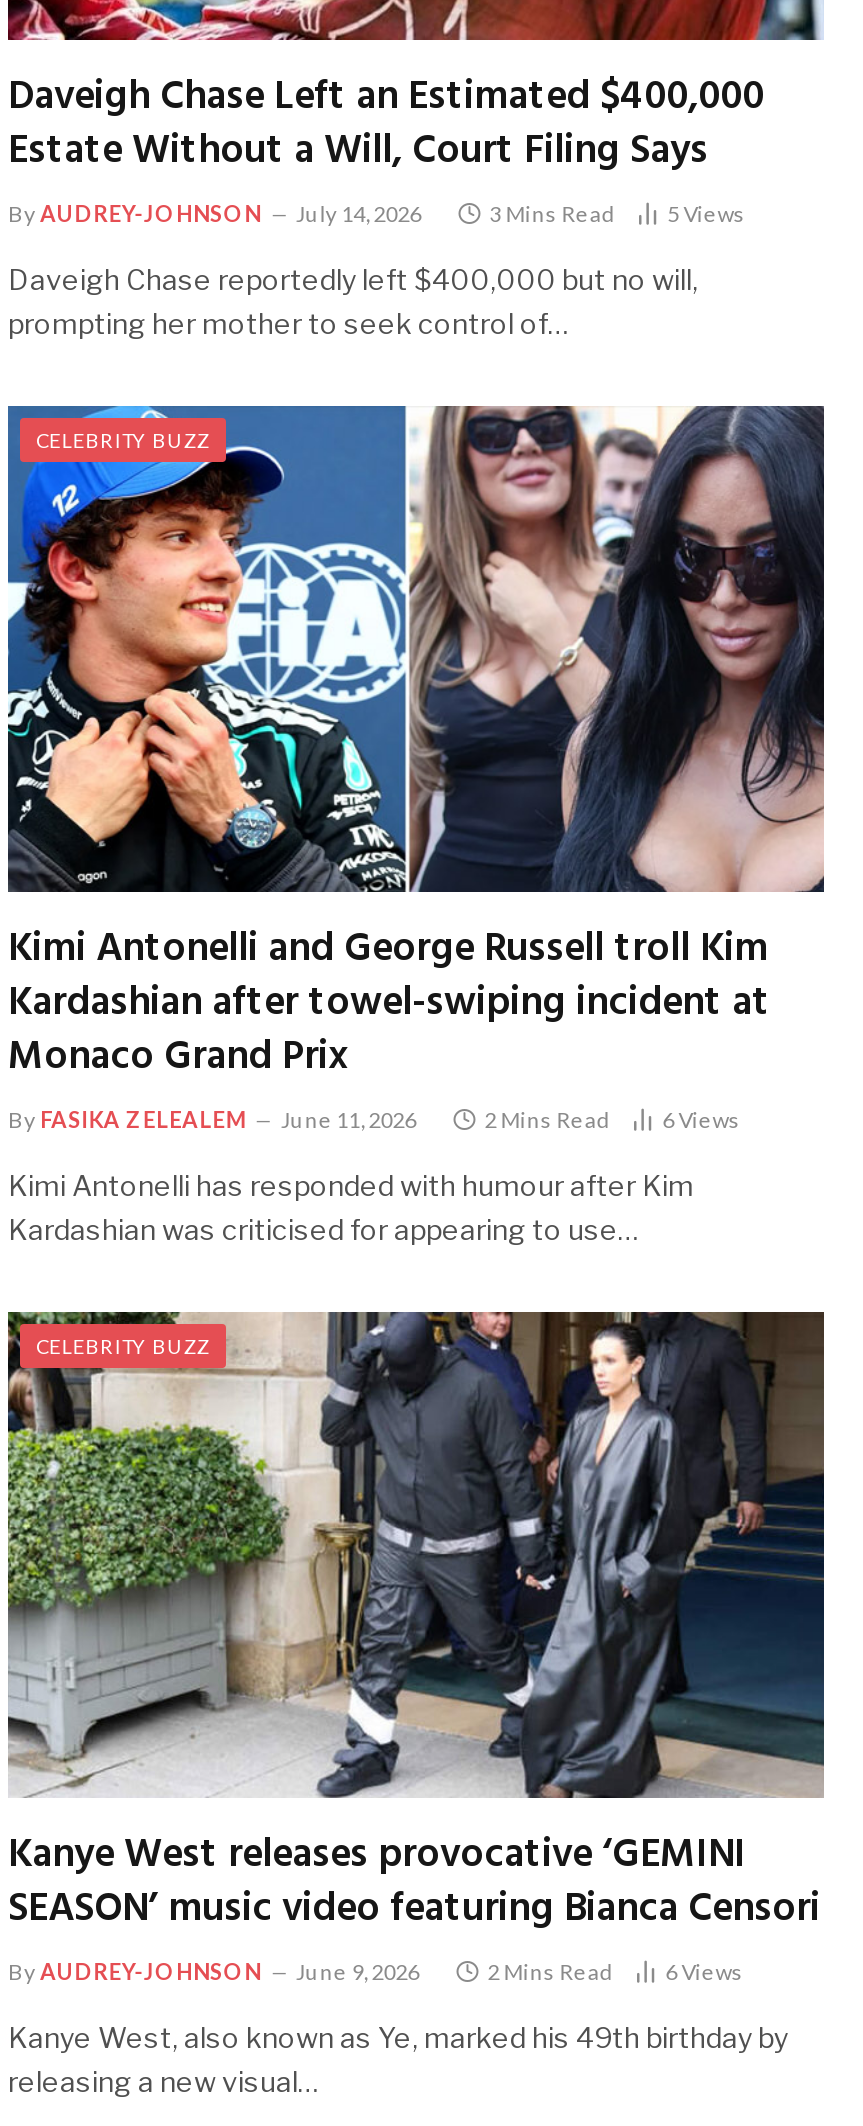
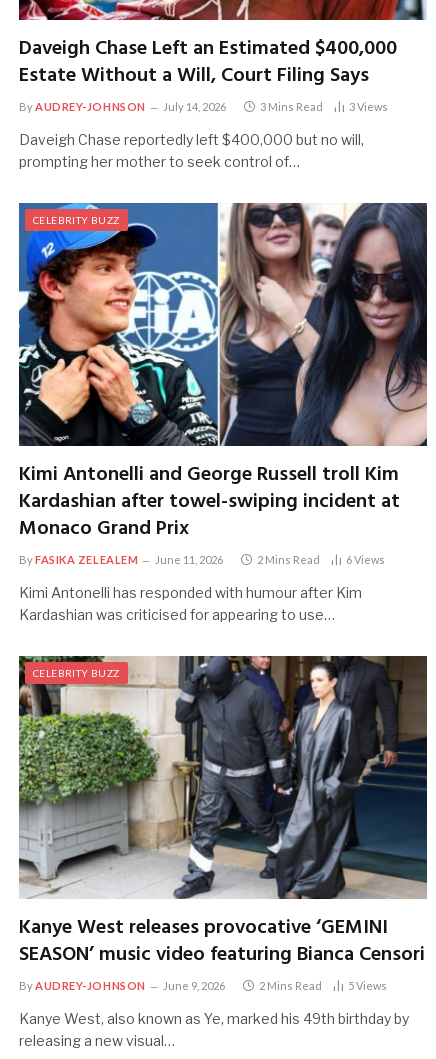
- 3 Mins Read 5 Views
+ 3 Mins Read 3 Views

- 2 Mins Read 6Views
+ 2 Mins Read 5Views
